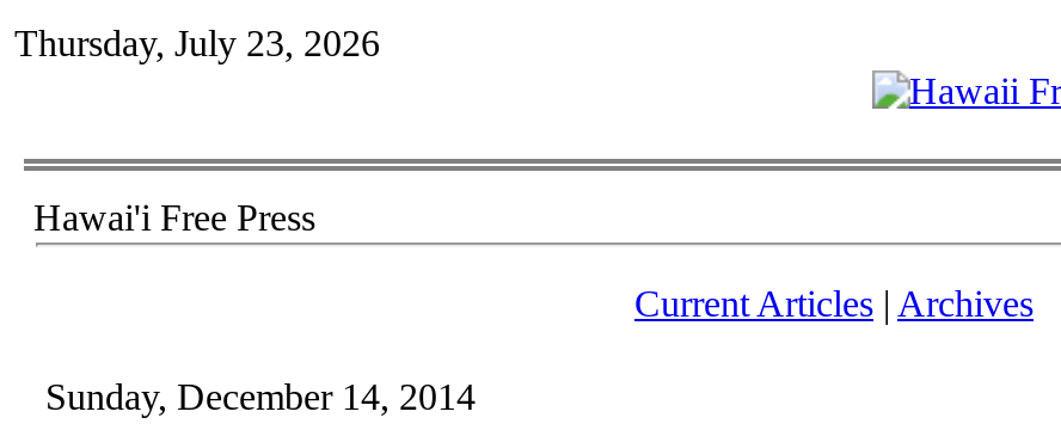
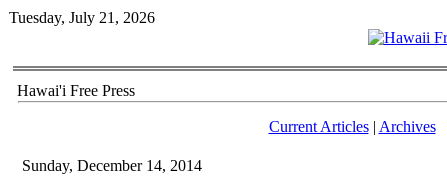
- Thursday, July 23, 2026
+ Tuesday, July 21, 2026
